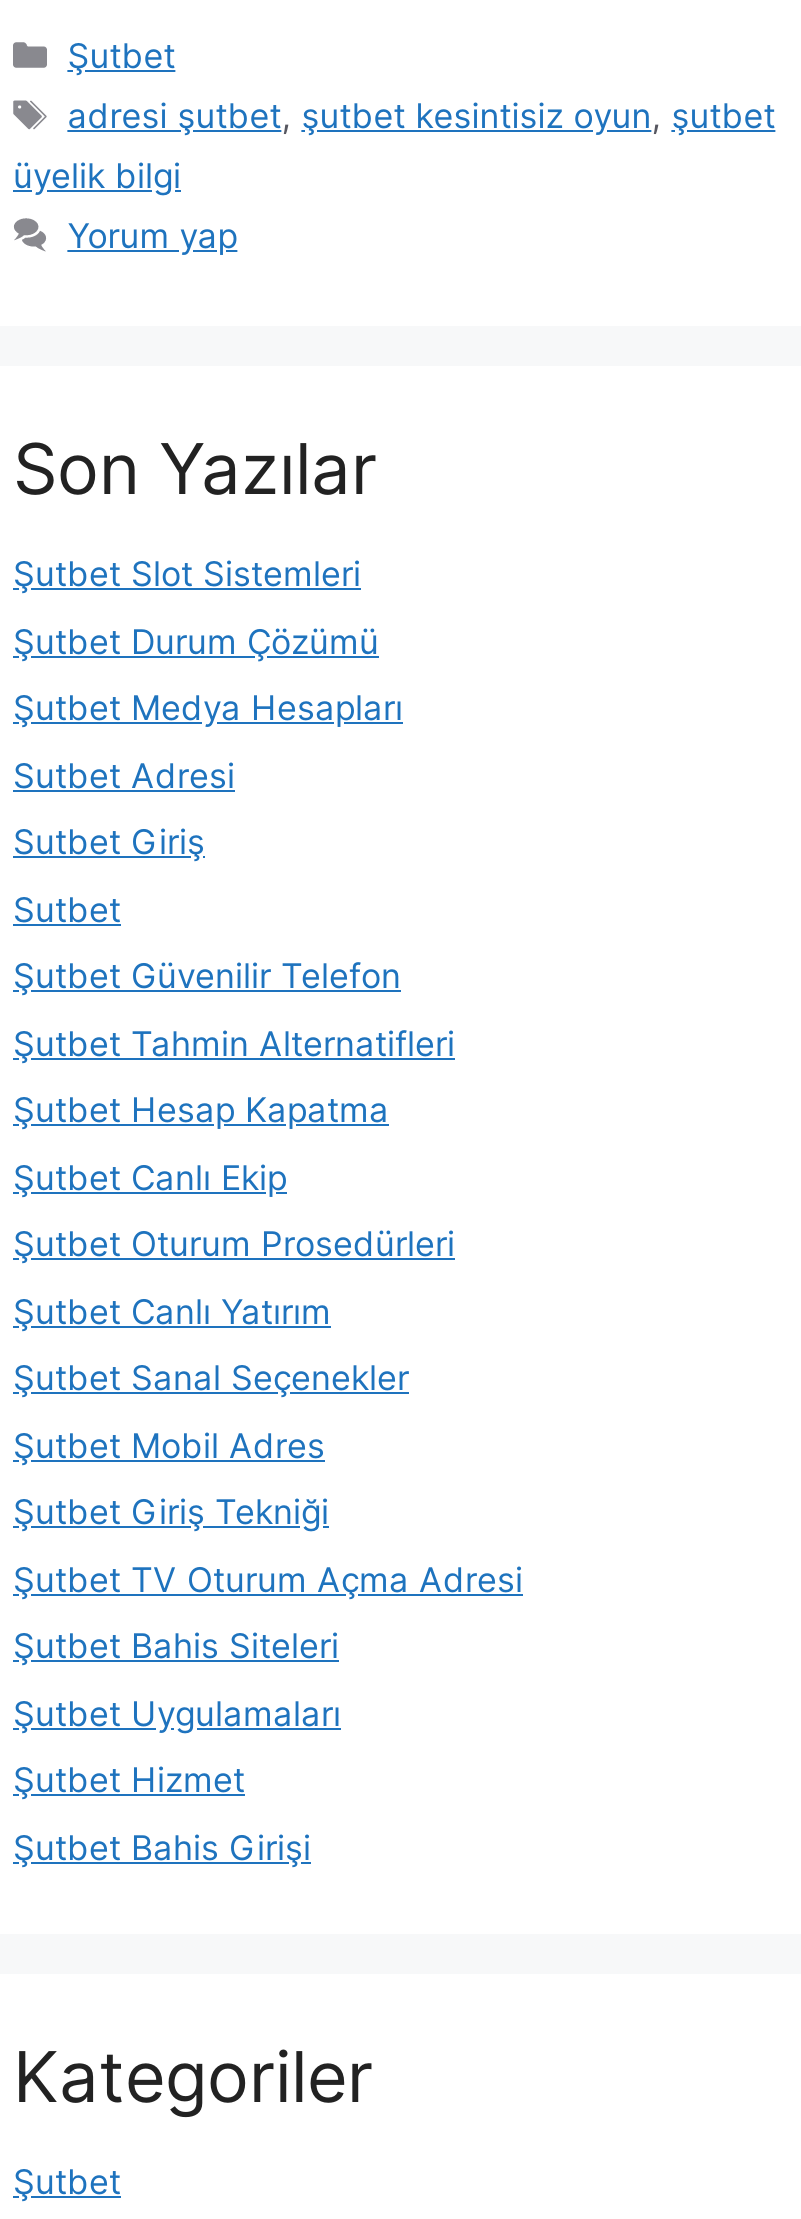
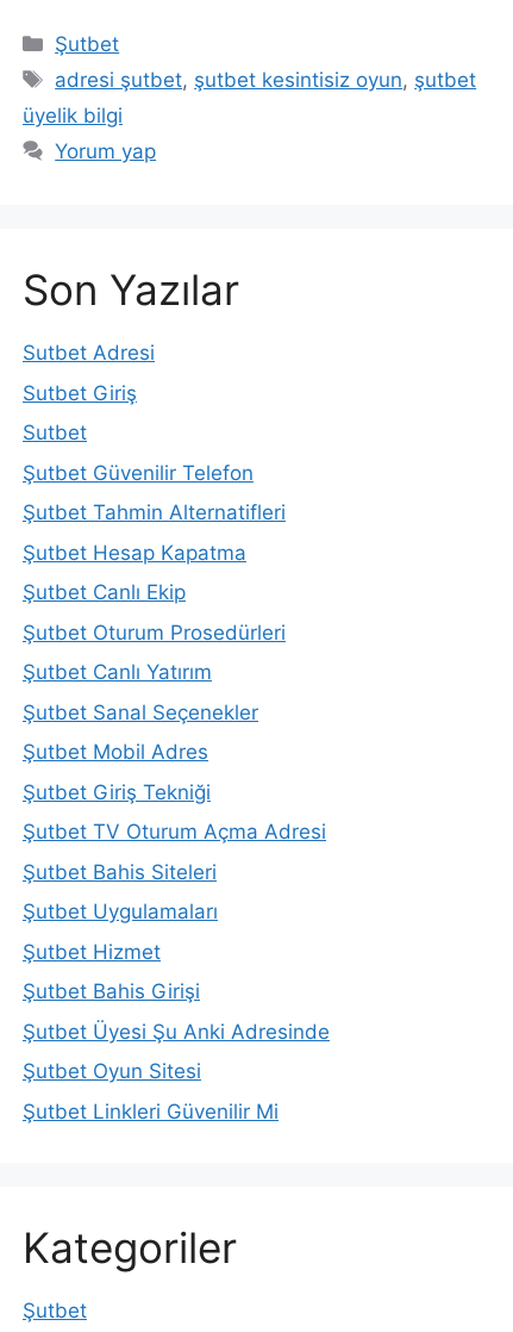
- Şutbet Slot Sistemleri
- Şutbet Durum Çözümü
- Şutbet Medya Hesapları

moved up: Sutbet Adresi | Sutbet Giriş | Sutbet | ... | Şutbet Hizmet | Şutbet Bahis Girişi

+ Şutbet Üyesi Şu Anki Adresinde
+ Şutbet Oyun Sitesi
+ Şutbet Linkleri Güvenilir Mi
